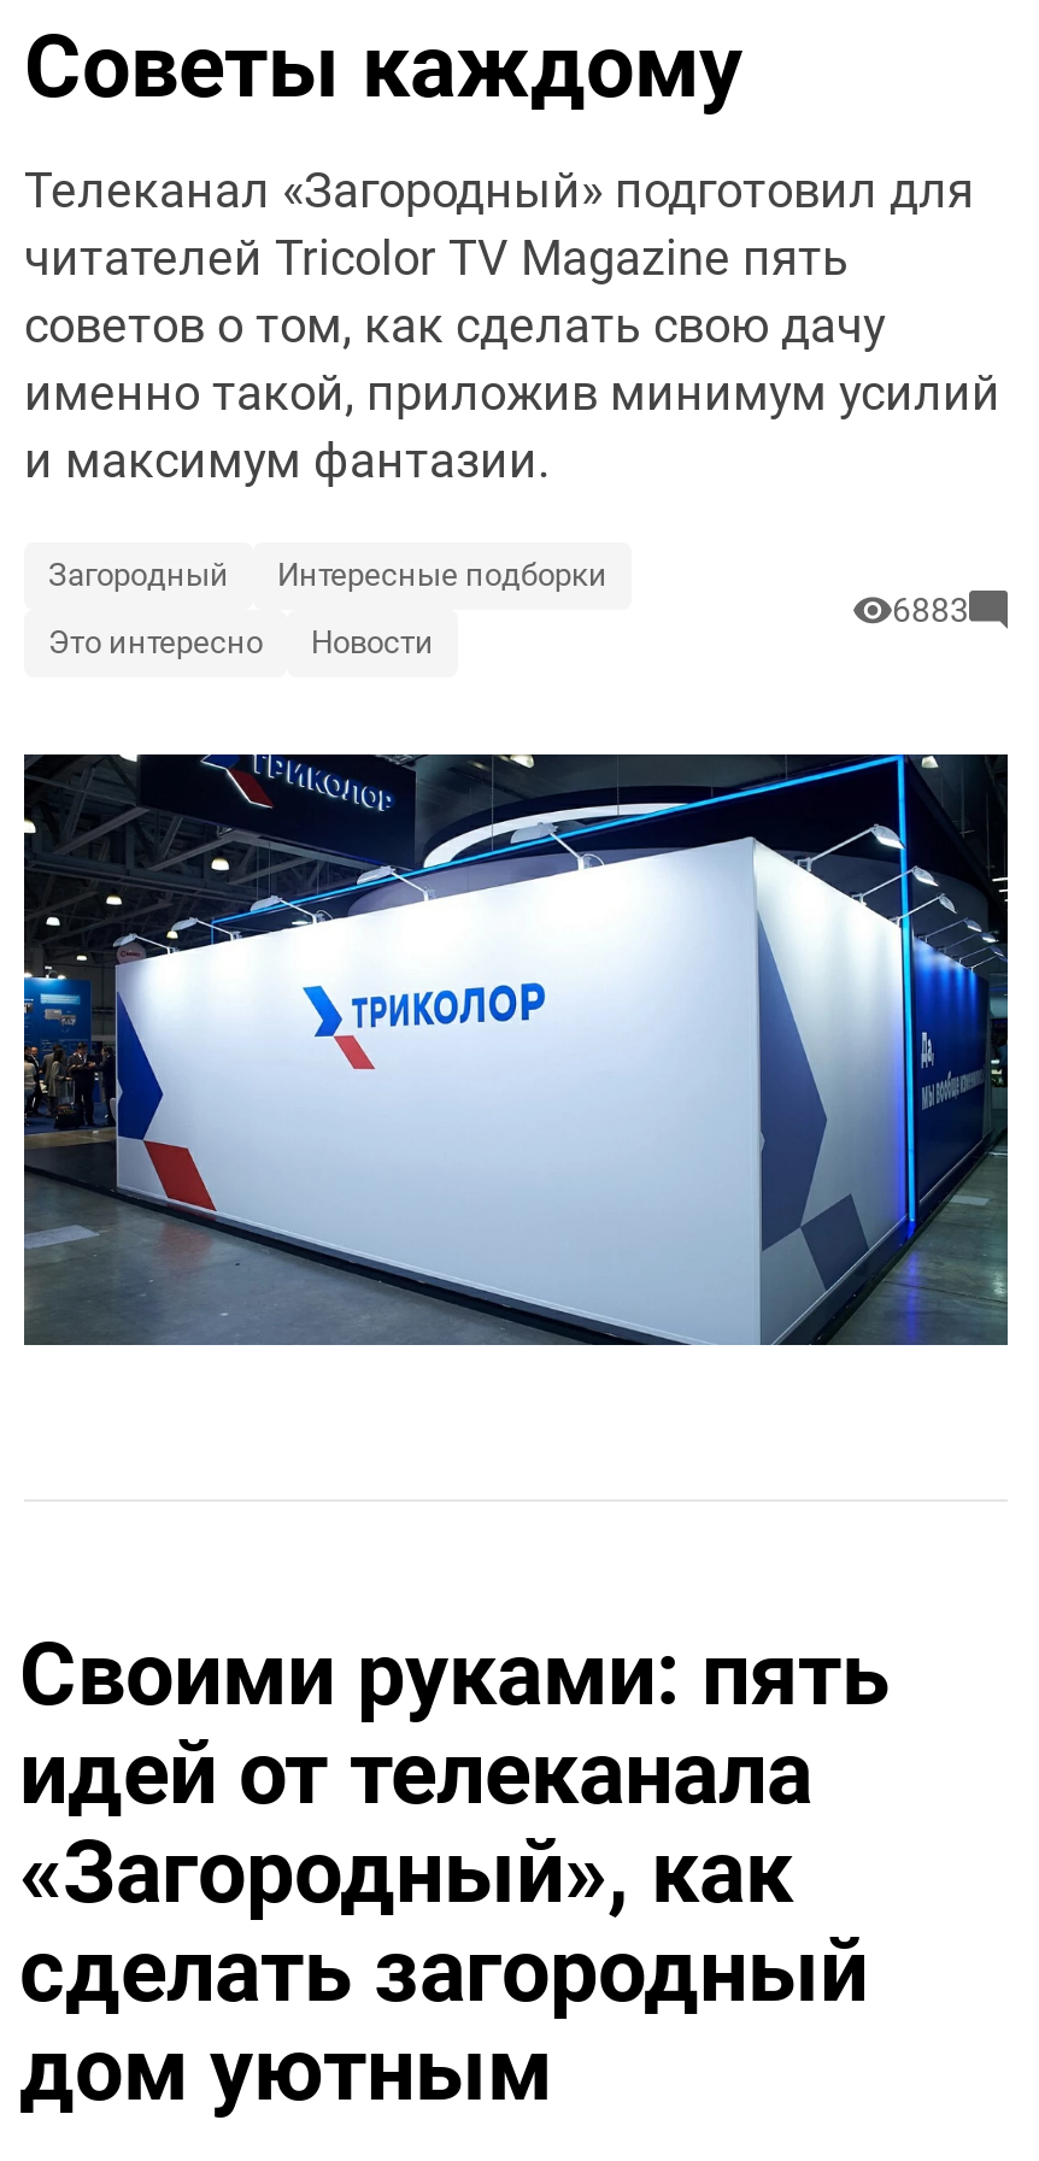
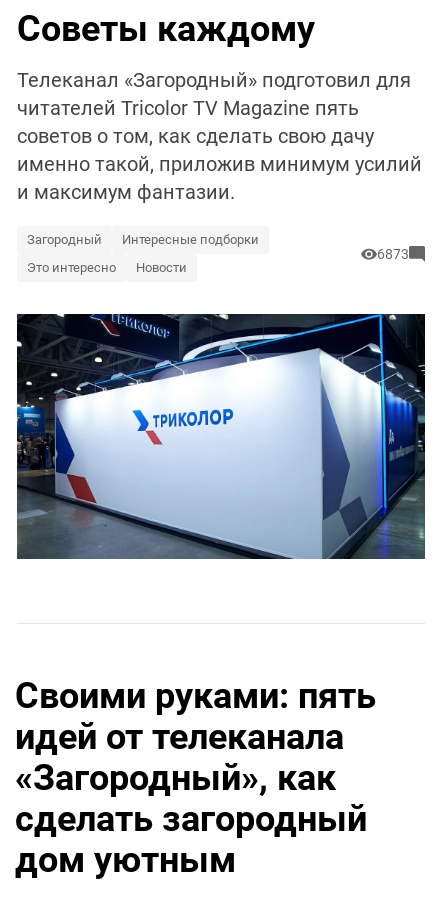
- 6883
+ 6873
